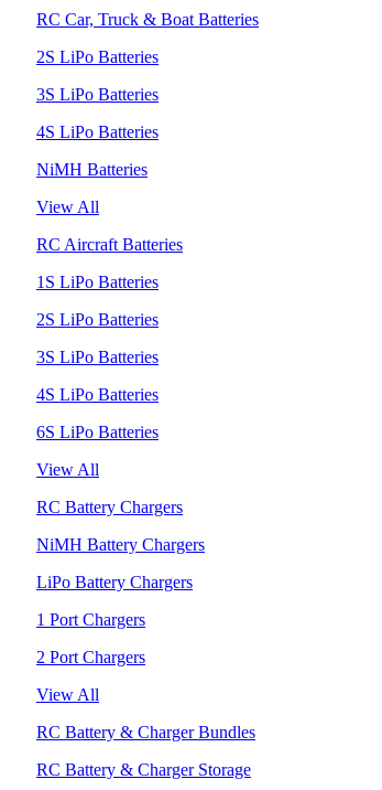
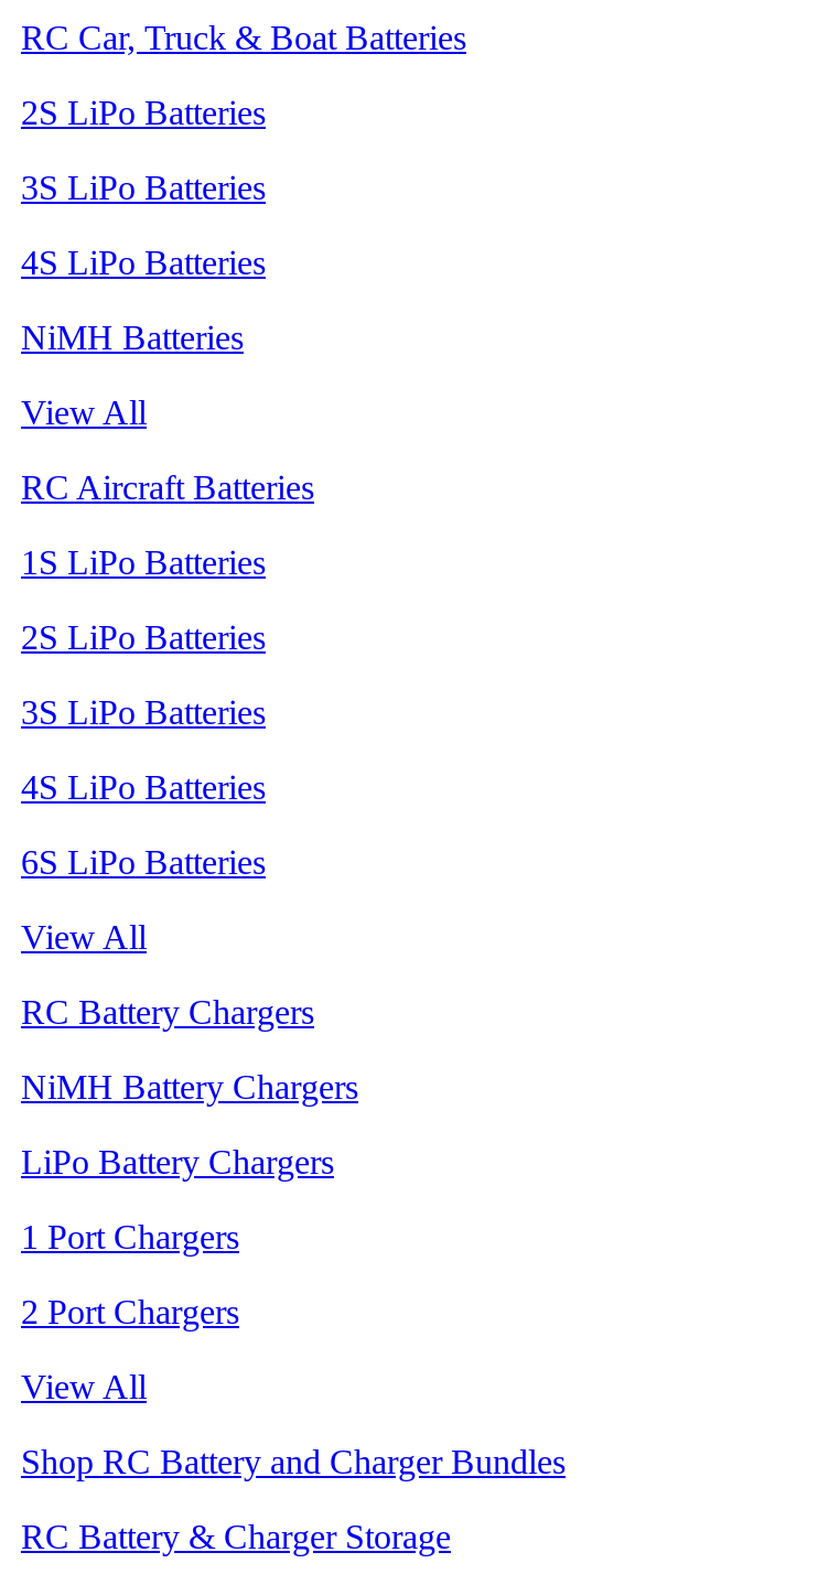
- RC Battery & Charger Bundles
+ Shop RC Battery and Charger Bundles
